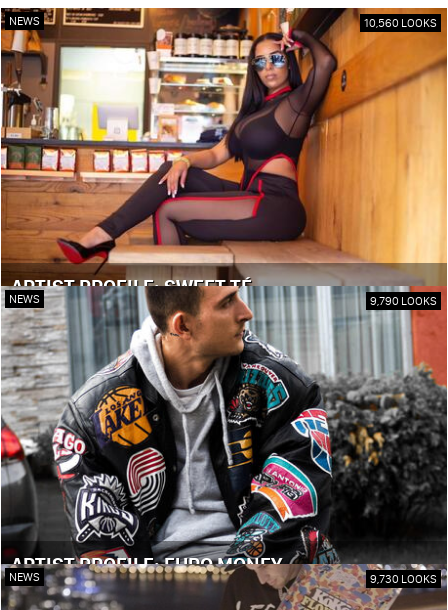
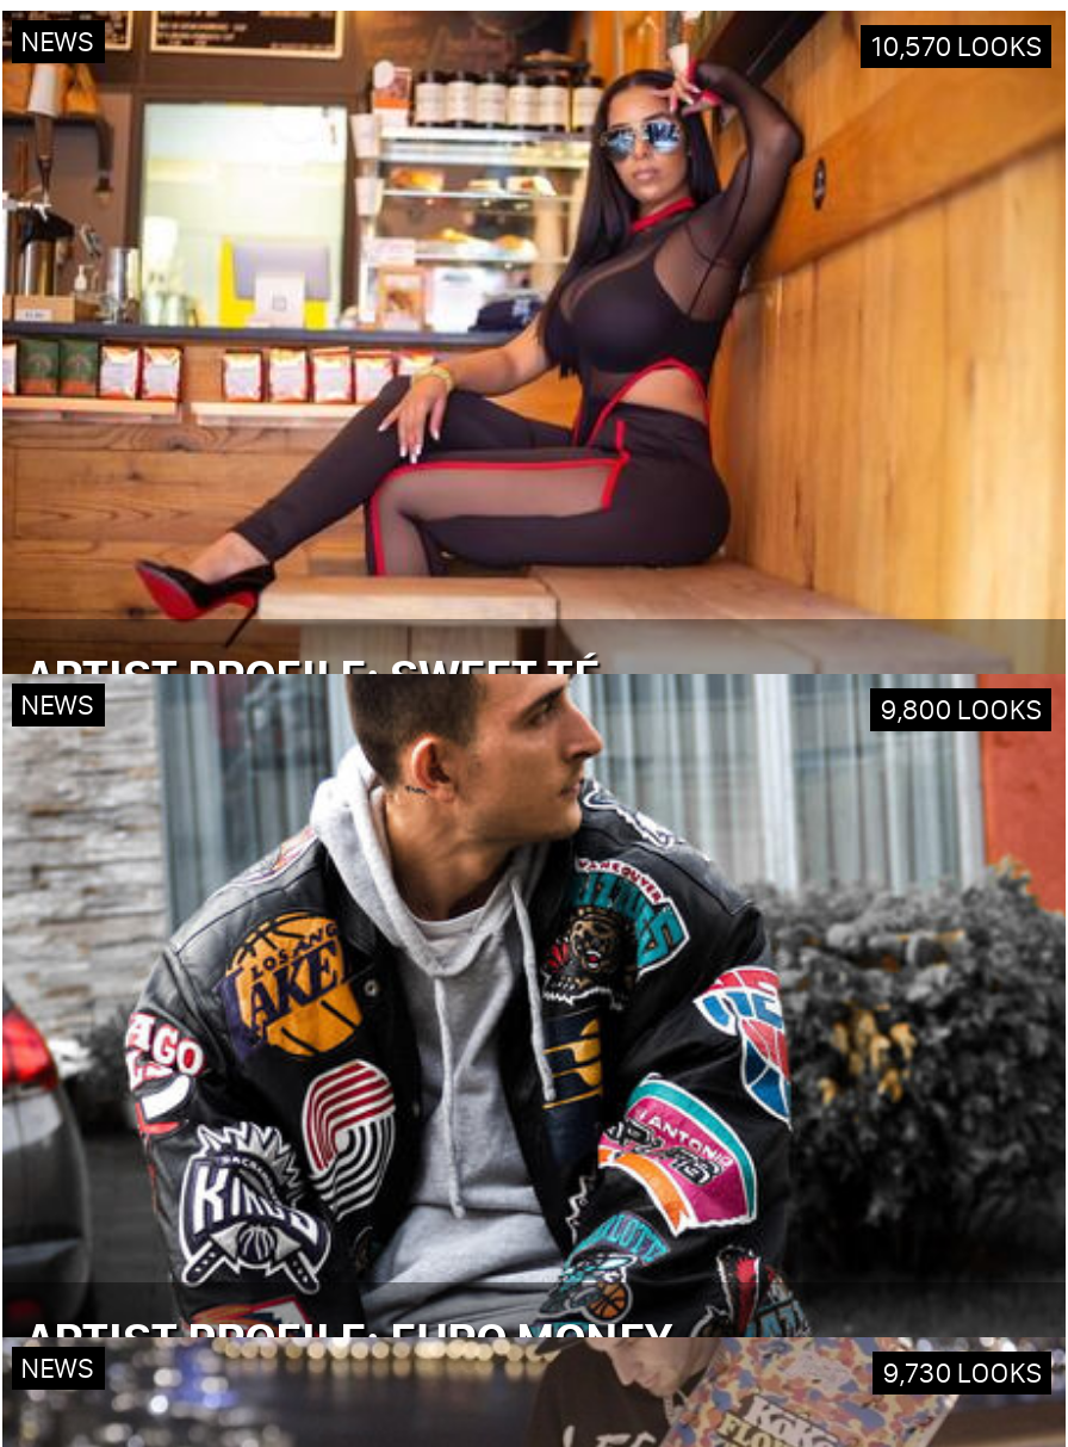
- 10,560 LOOKS
+ 10,570 LOOKS

- 9,790 LOOKS
+ 9,800 LOOKS
